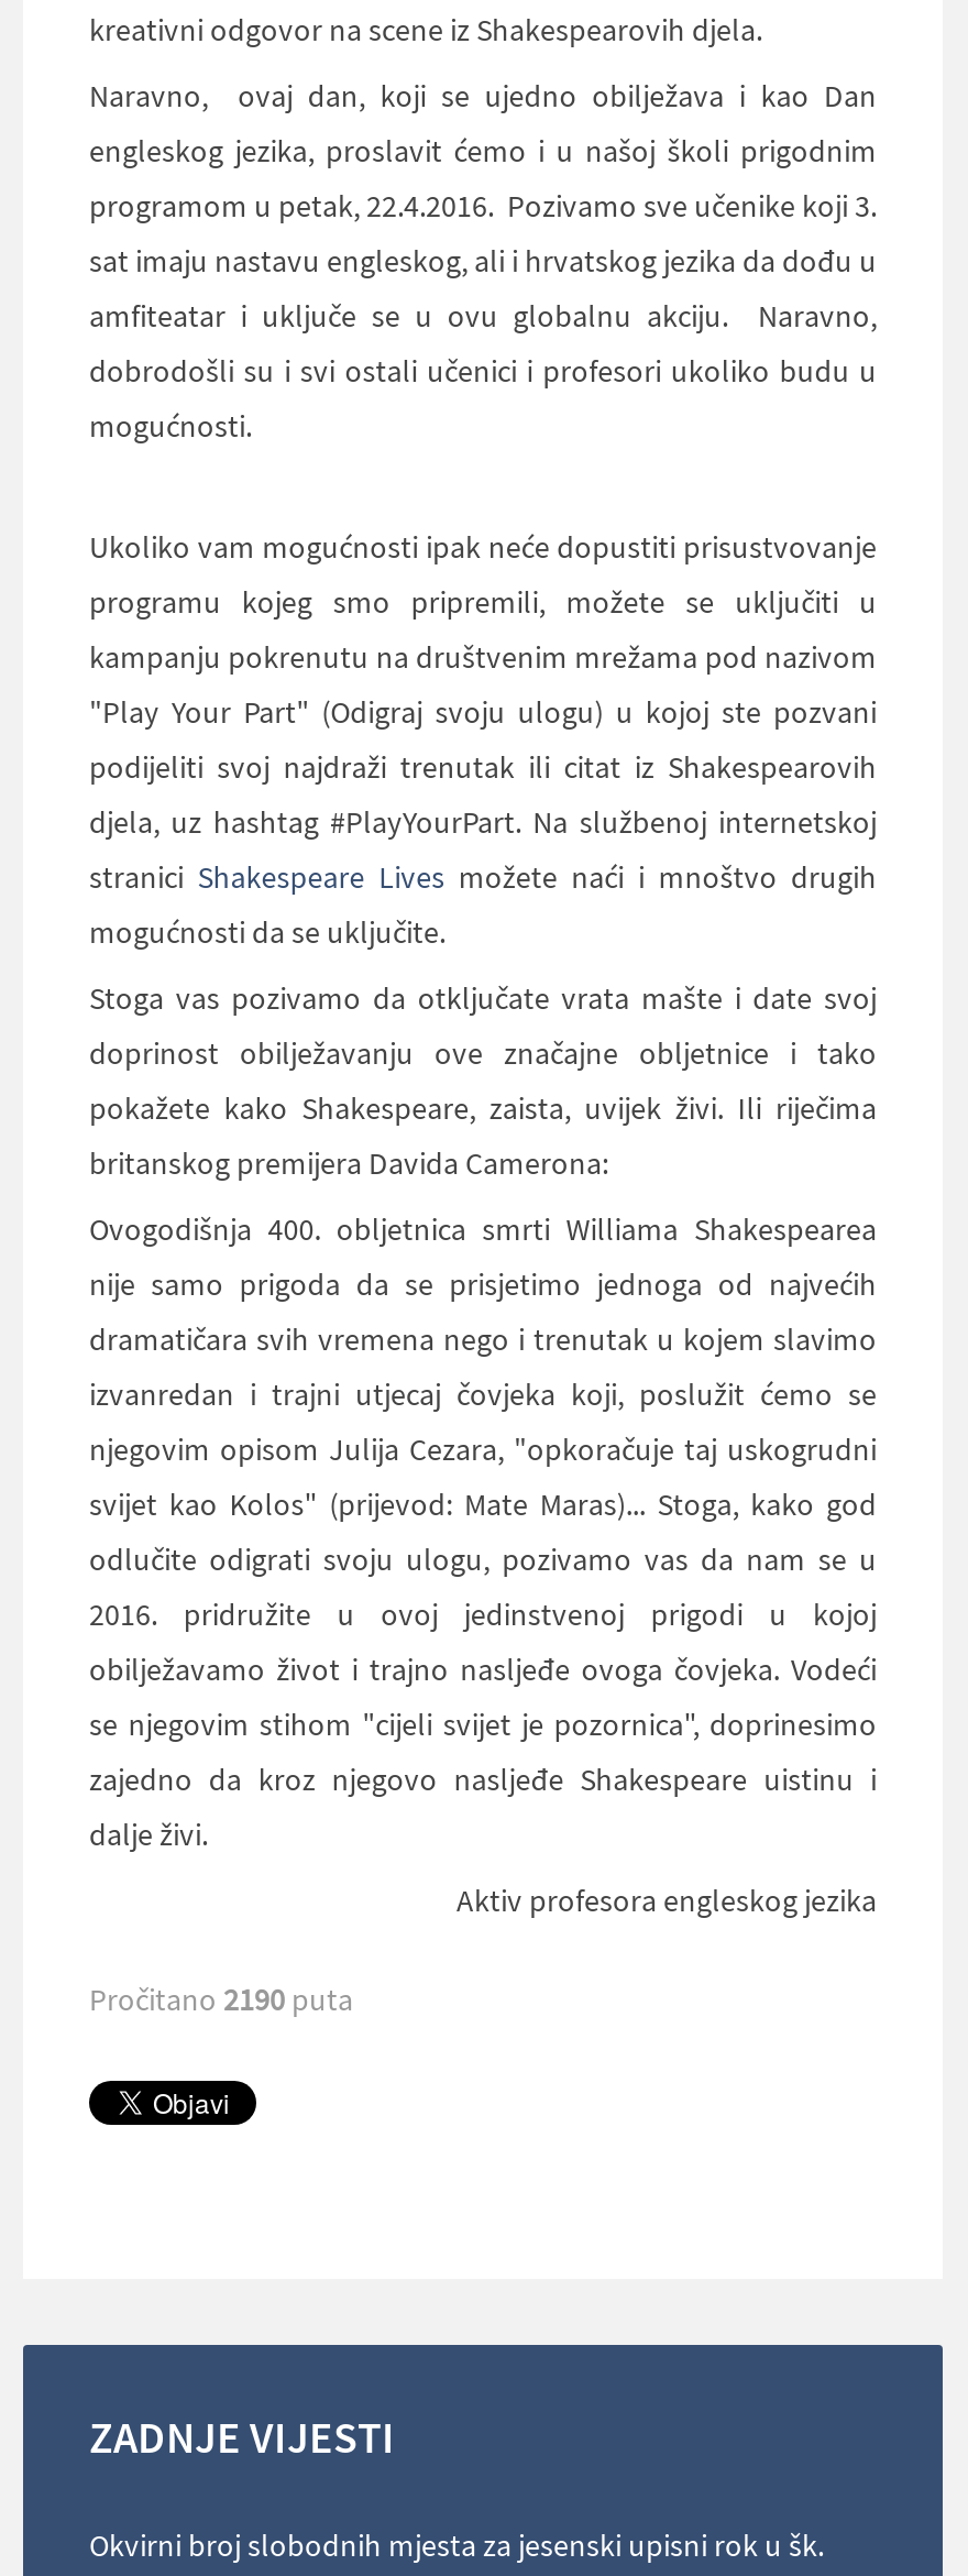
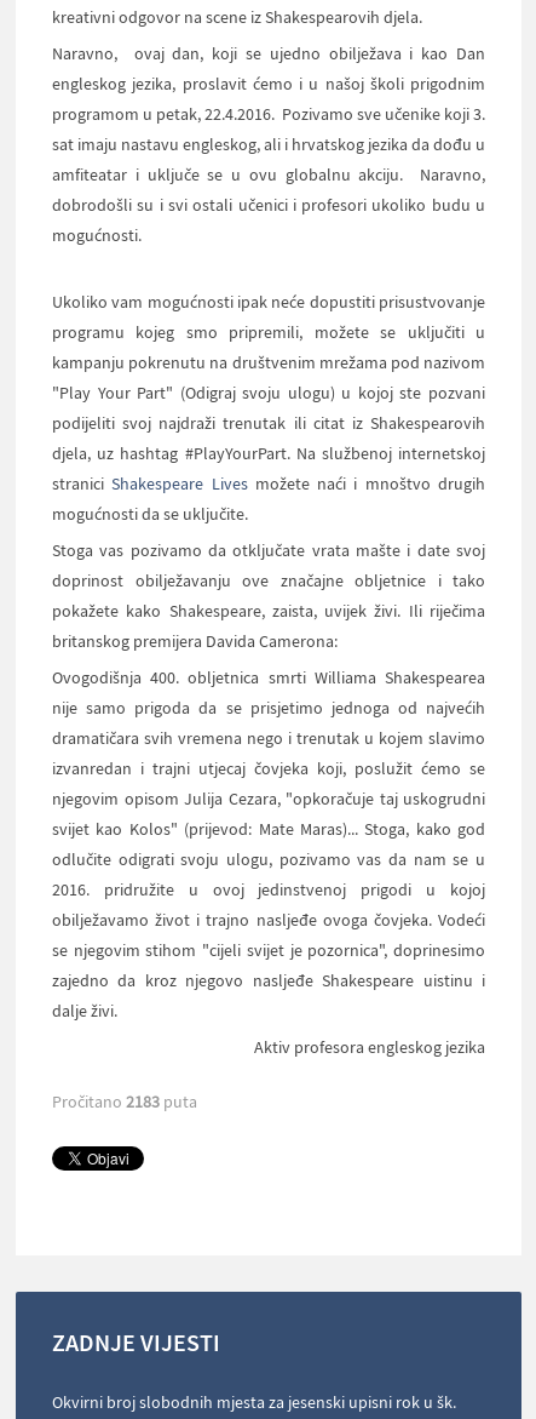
- Pročitano 2190 puta
+ Pročitano 2183 puta
